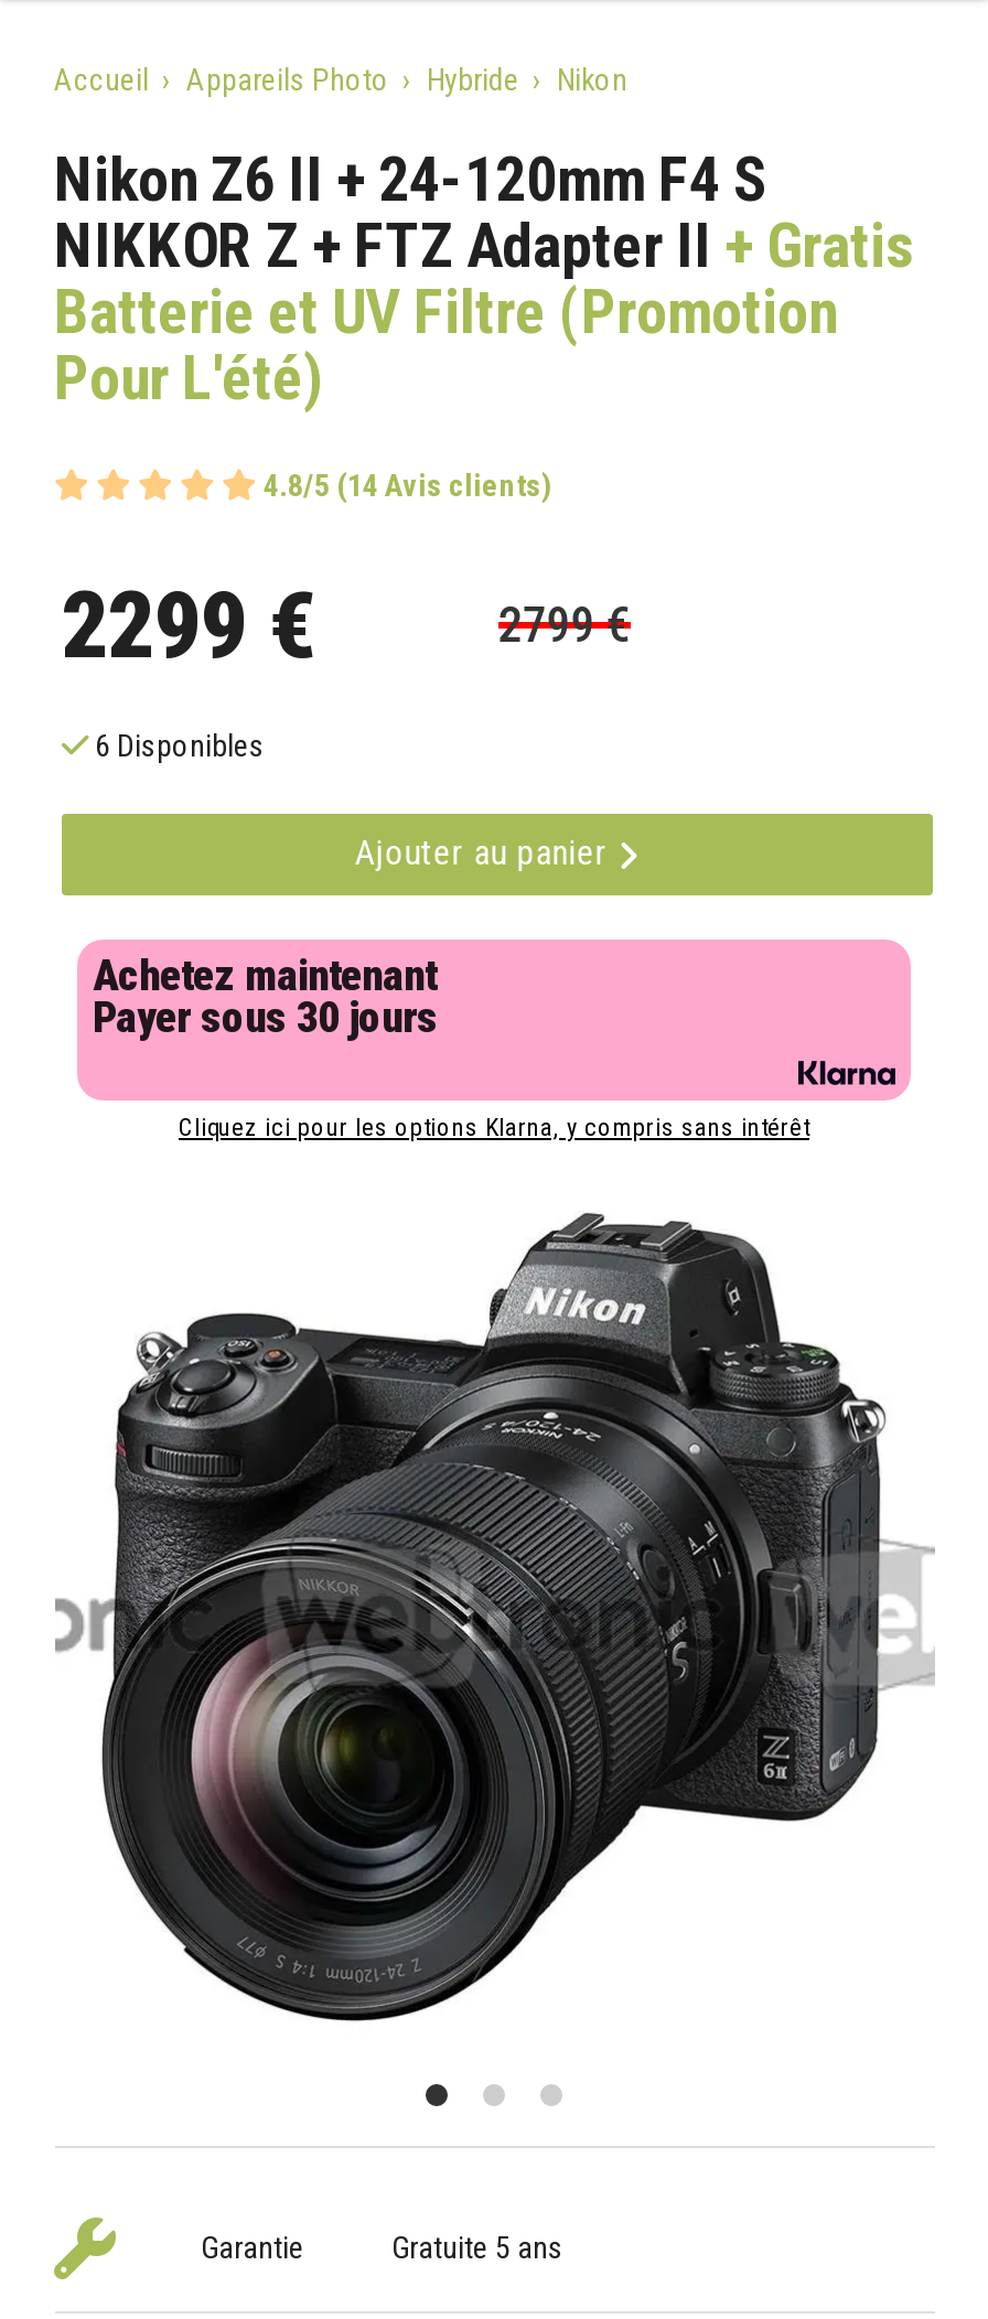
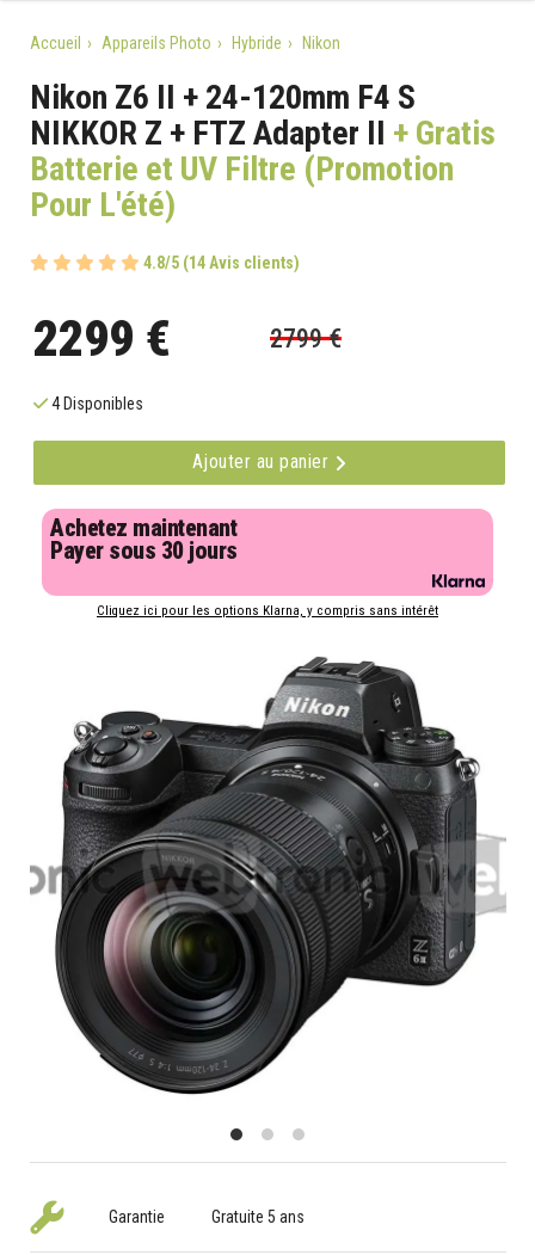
- 6 Disponibles
+ 4 Disponibles
